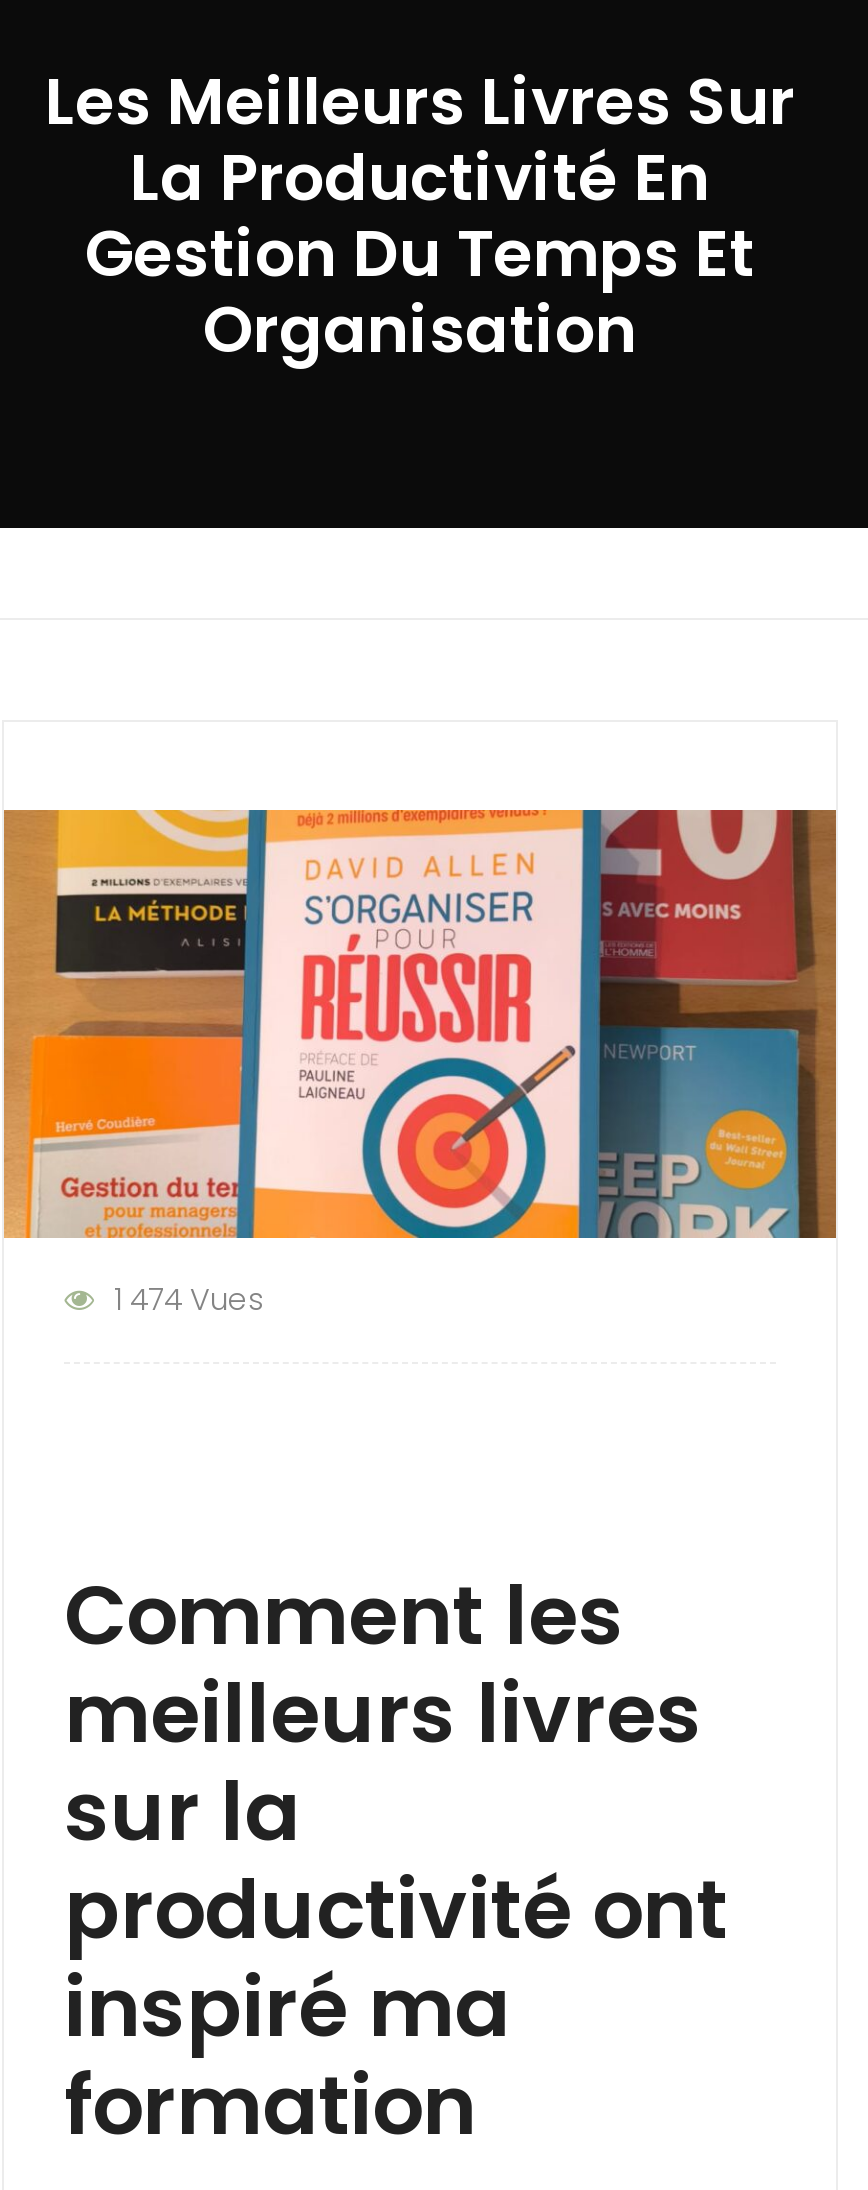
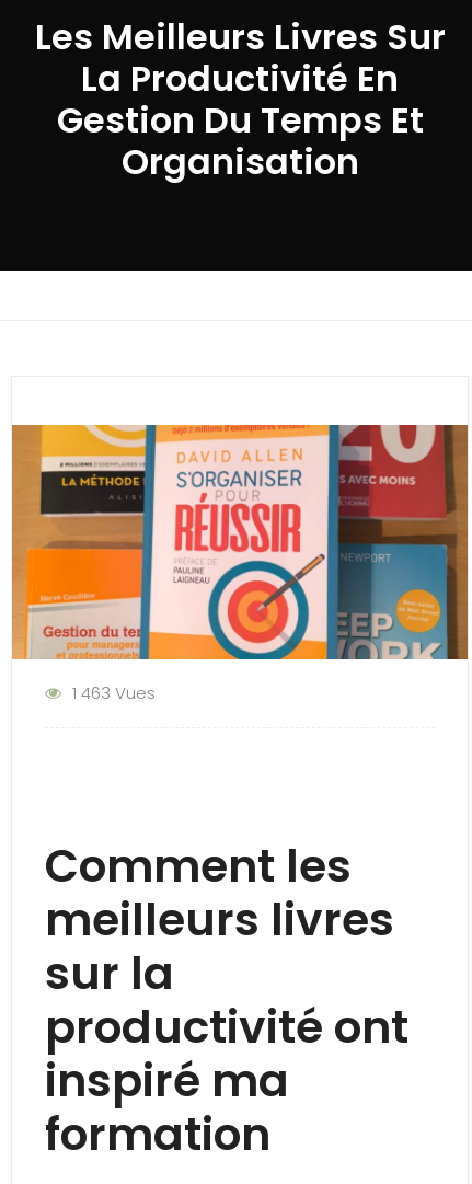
- 1 474 Vues
+ 1 463 Vues
